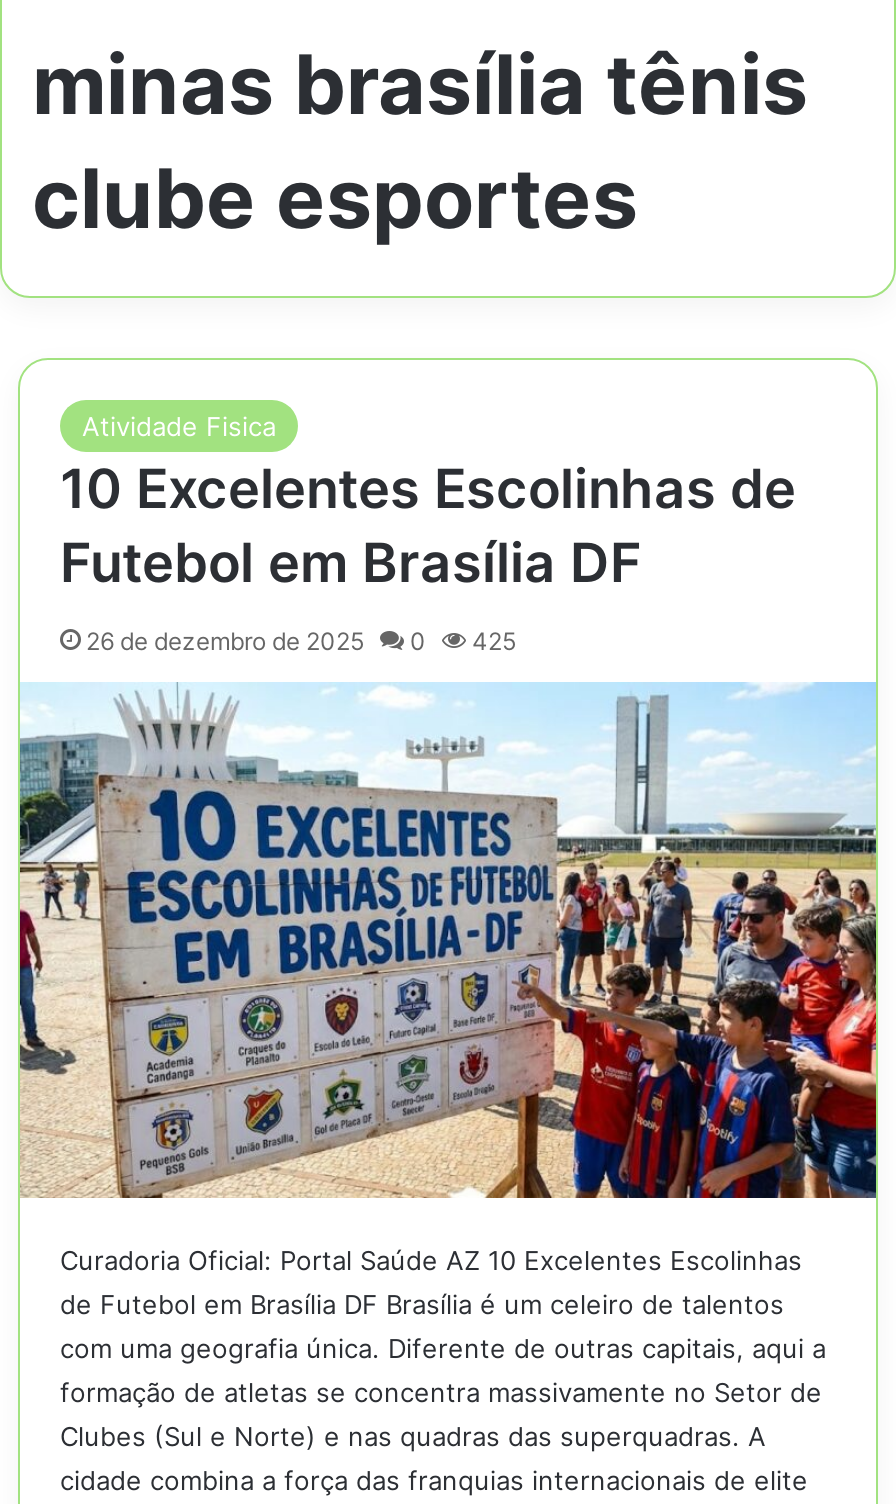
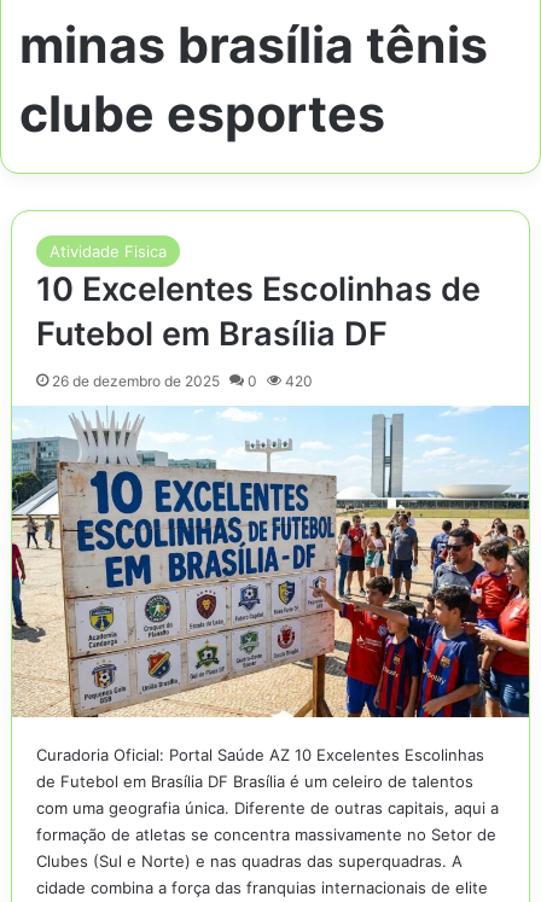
- 26 de dezembro de 2025 0 425
+ 26 de dezembro de 2025 0 420
